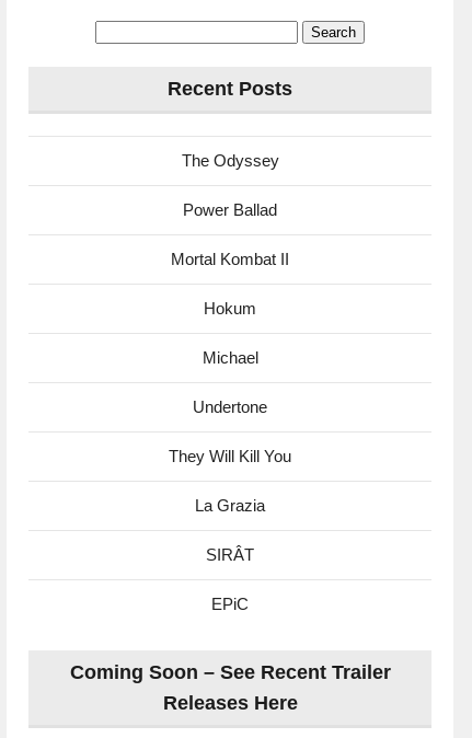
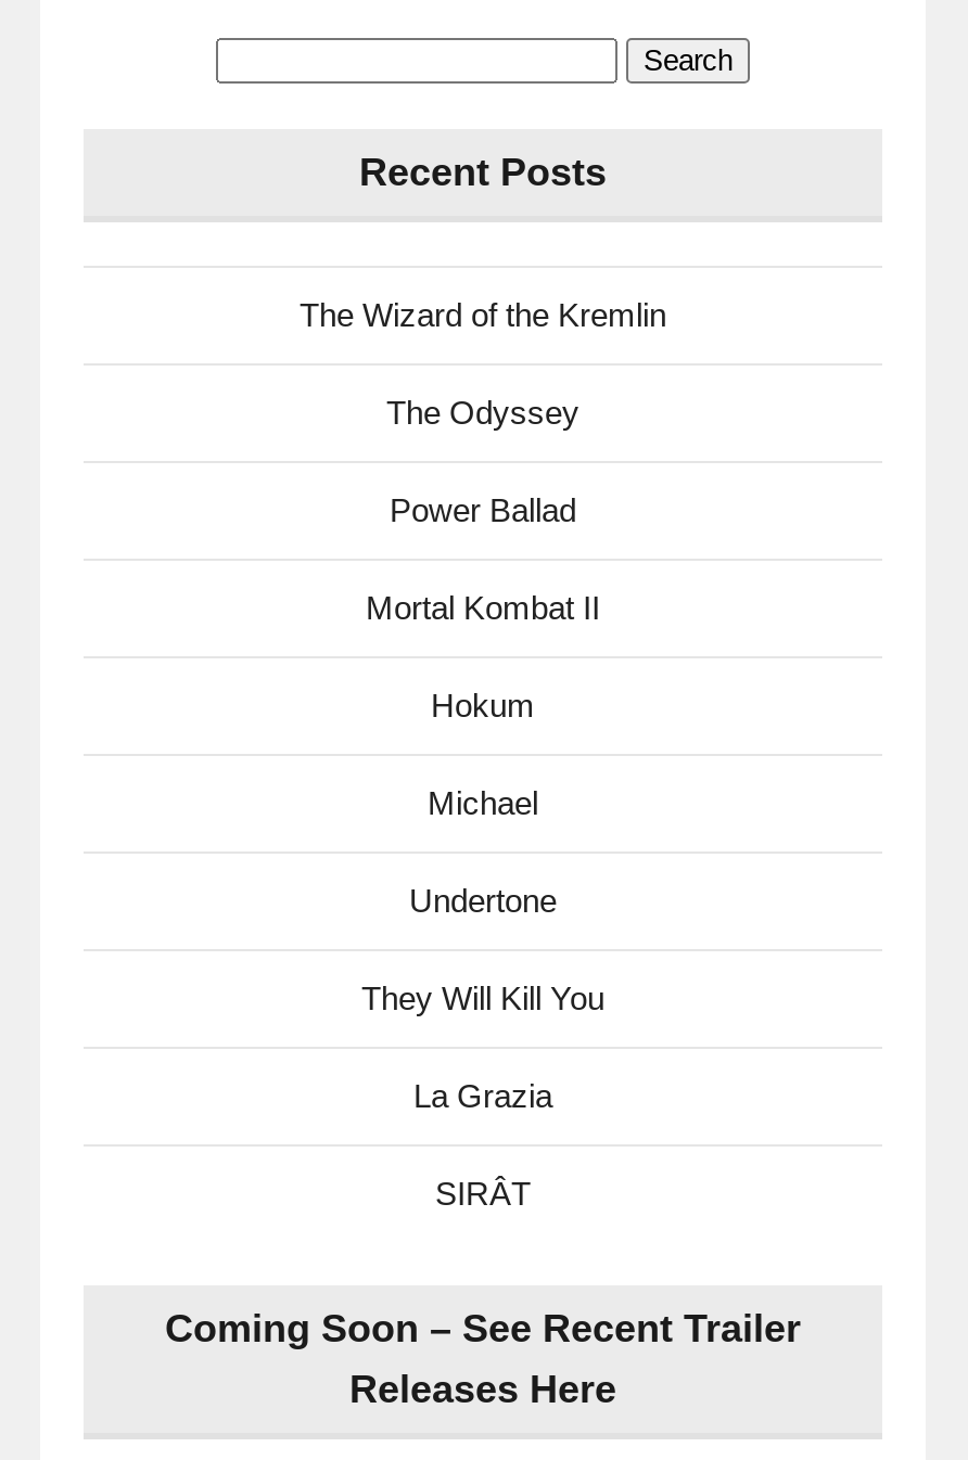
+ The Wizard of the Kremlin

moved down: The Odyssey | Power Ballad | Mortal Kombat II | ... | La Grazia | SIRÂT

- EPiC
